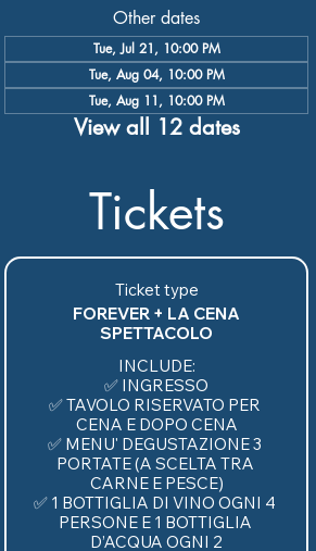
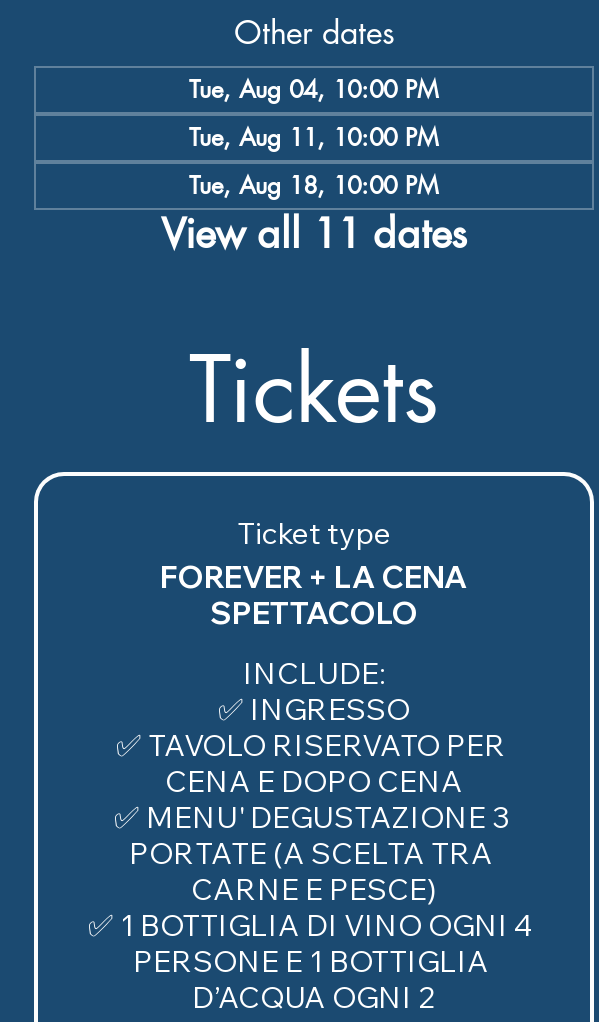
- Tue, Jul 21, 10:00 PM

moved up: Tue, Aug 04, 10:00 PM | Tue, Aug 11, 10:00 PM

- View all 12 dates
+ Tue, Aug 18, 10:00 PM
+ View all 11 dates
